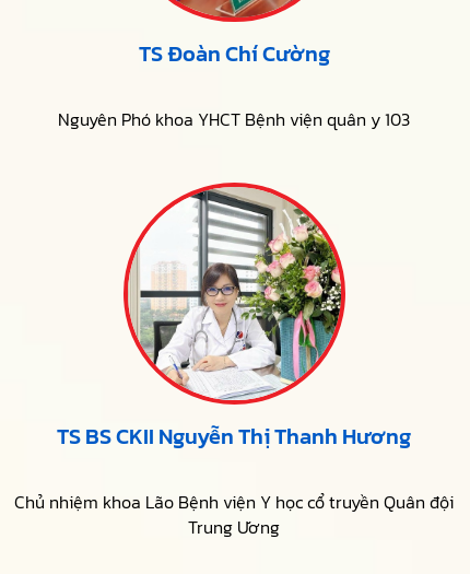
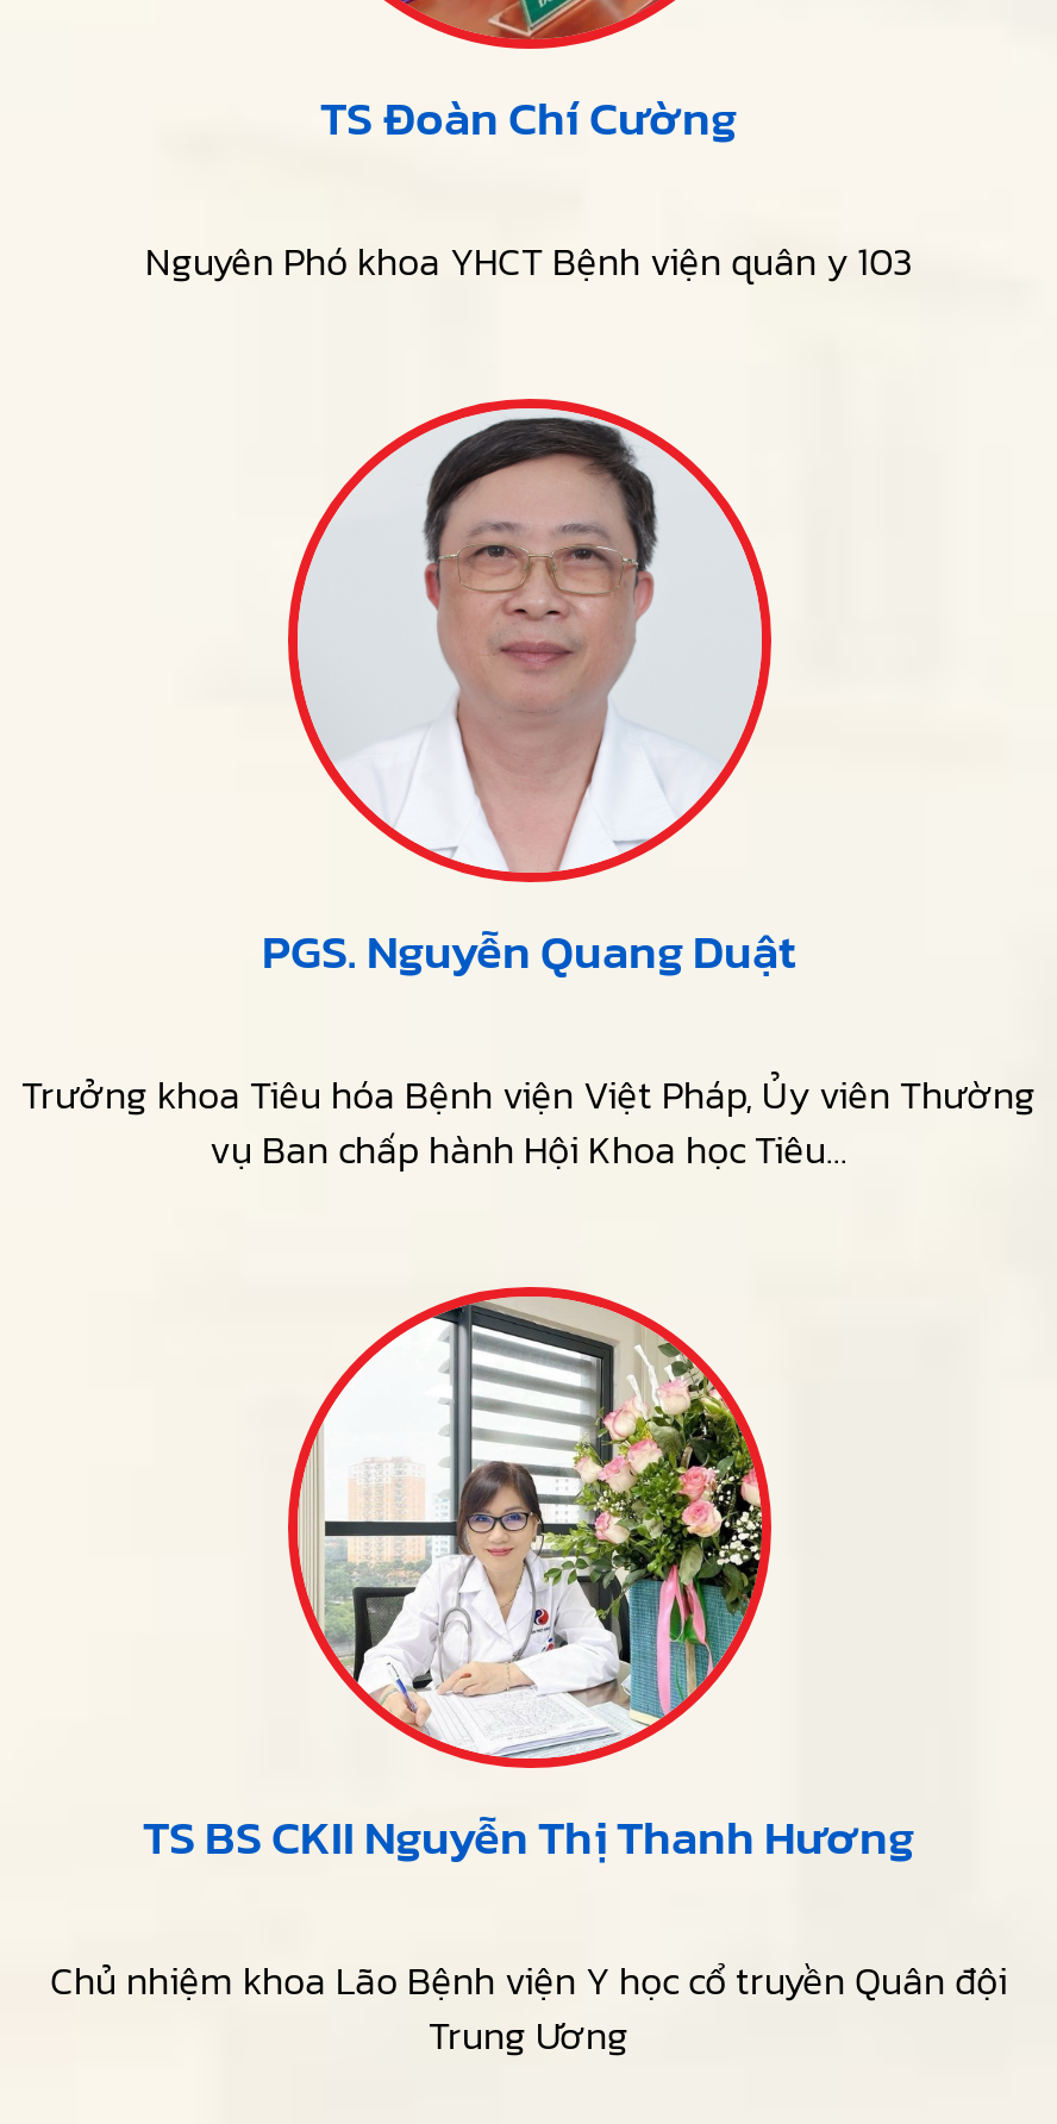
+ [image]
+ PGS. Nguyễn Quang Duật
+ Trưởng khoa Tiêu hóa Bệnh viện Việt Pháp, Ủy viên Thường
+ vụ Ban chấp hành Hội Khoa học Tiêu...
